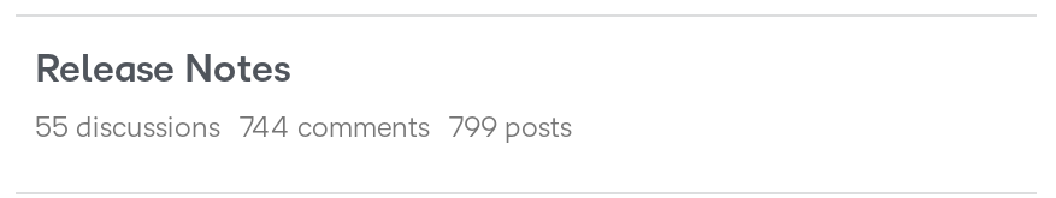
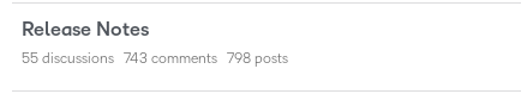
- 744 comments
+ 743 comments

- 799 posts
+ 798 posts
